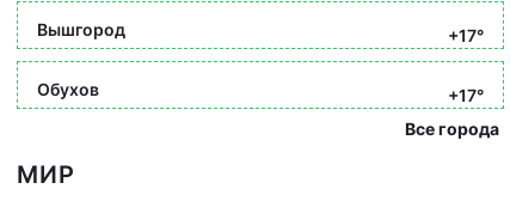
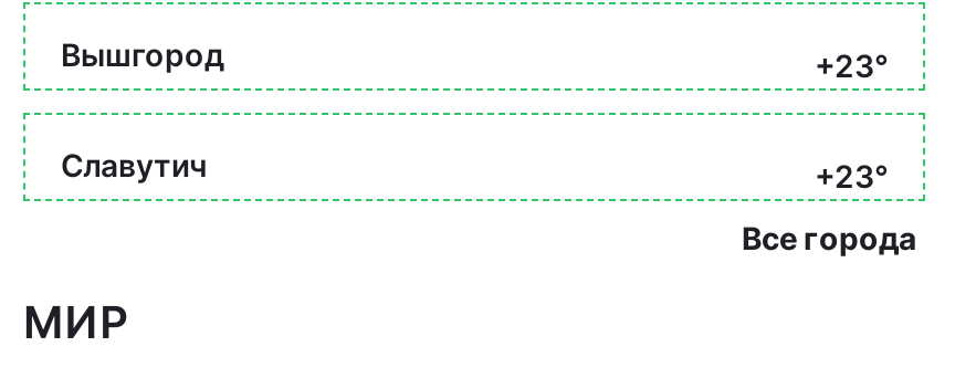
- +17°
+ +23°

- Обухов
- +17°
+ Славутич
+ +23°
